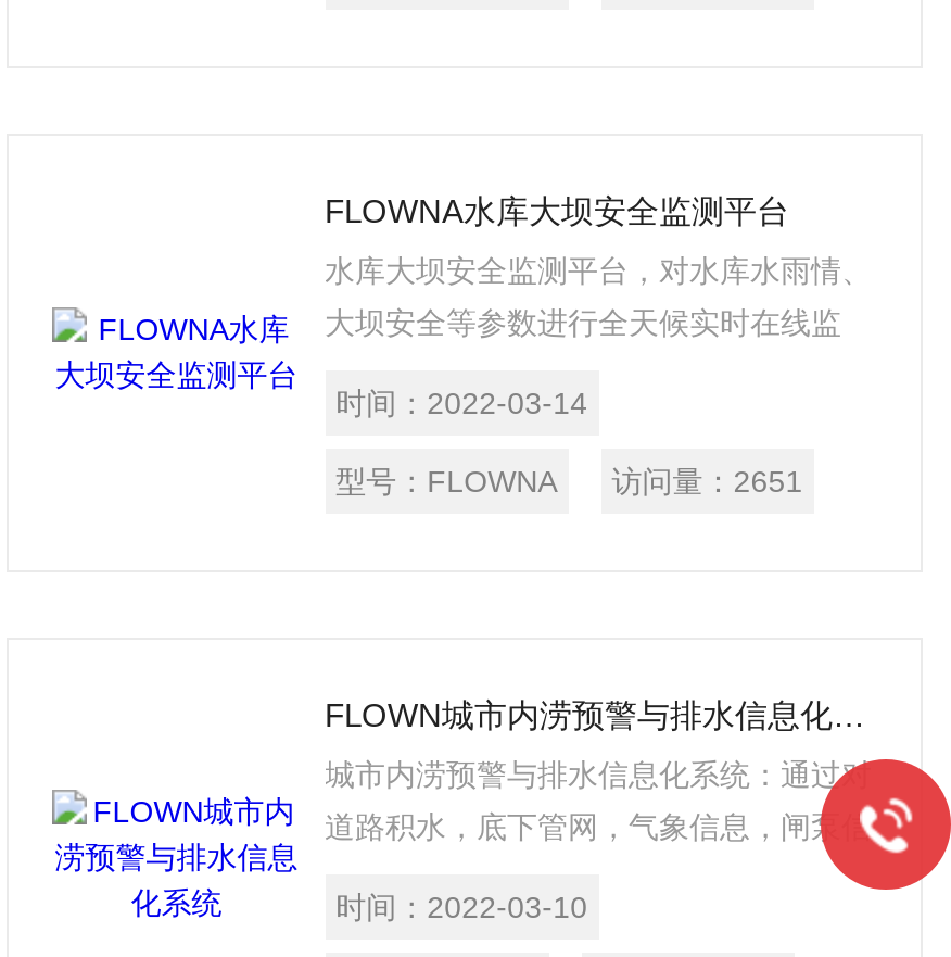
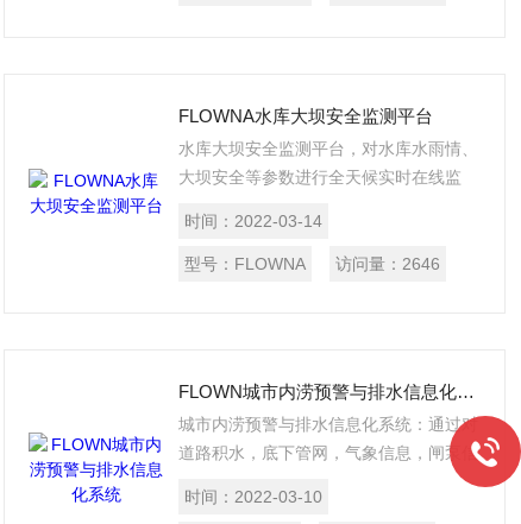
- 型号：FLOWNA 访问量：2651
+ 型号：FLOWNA 访问量：2646
